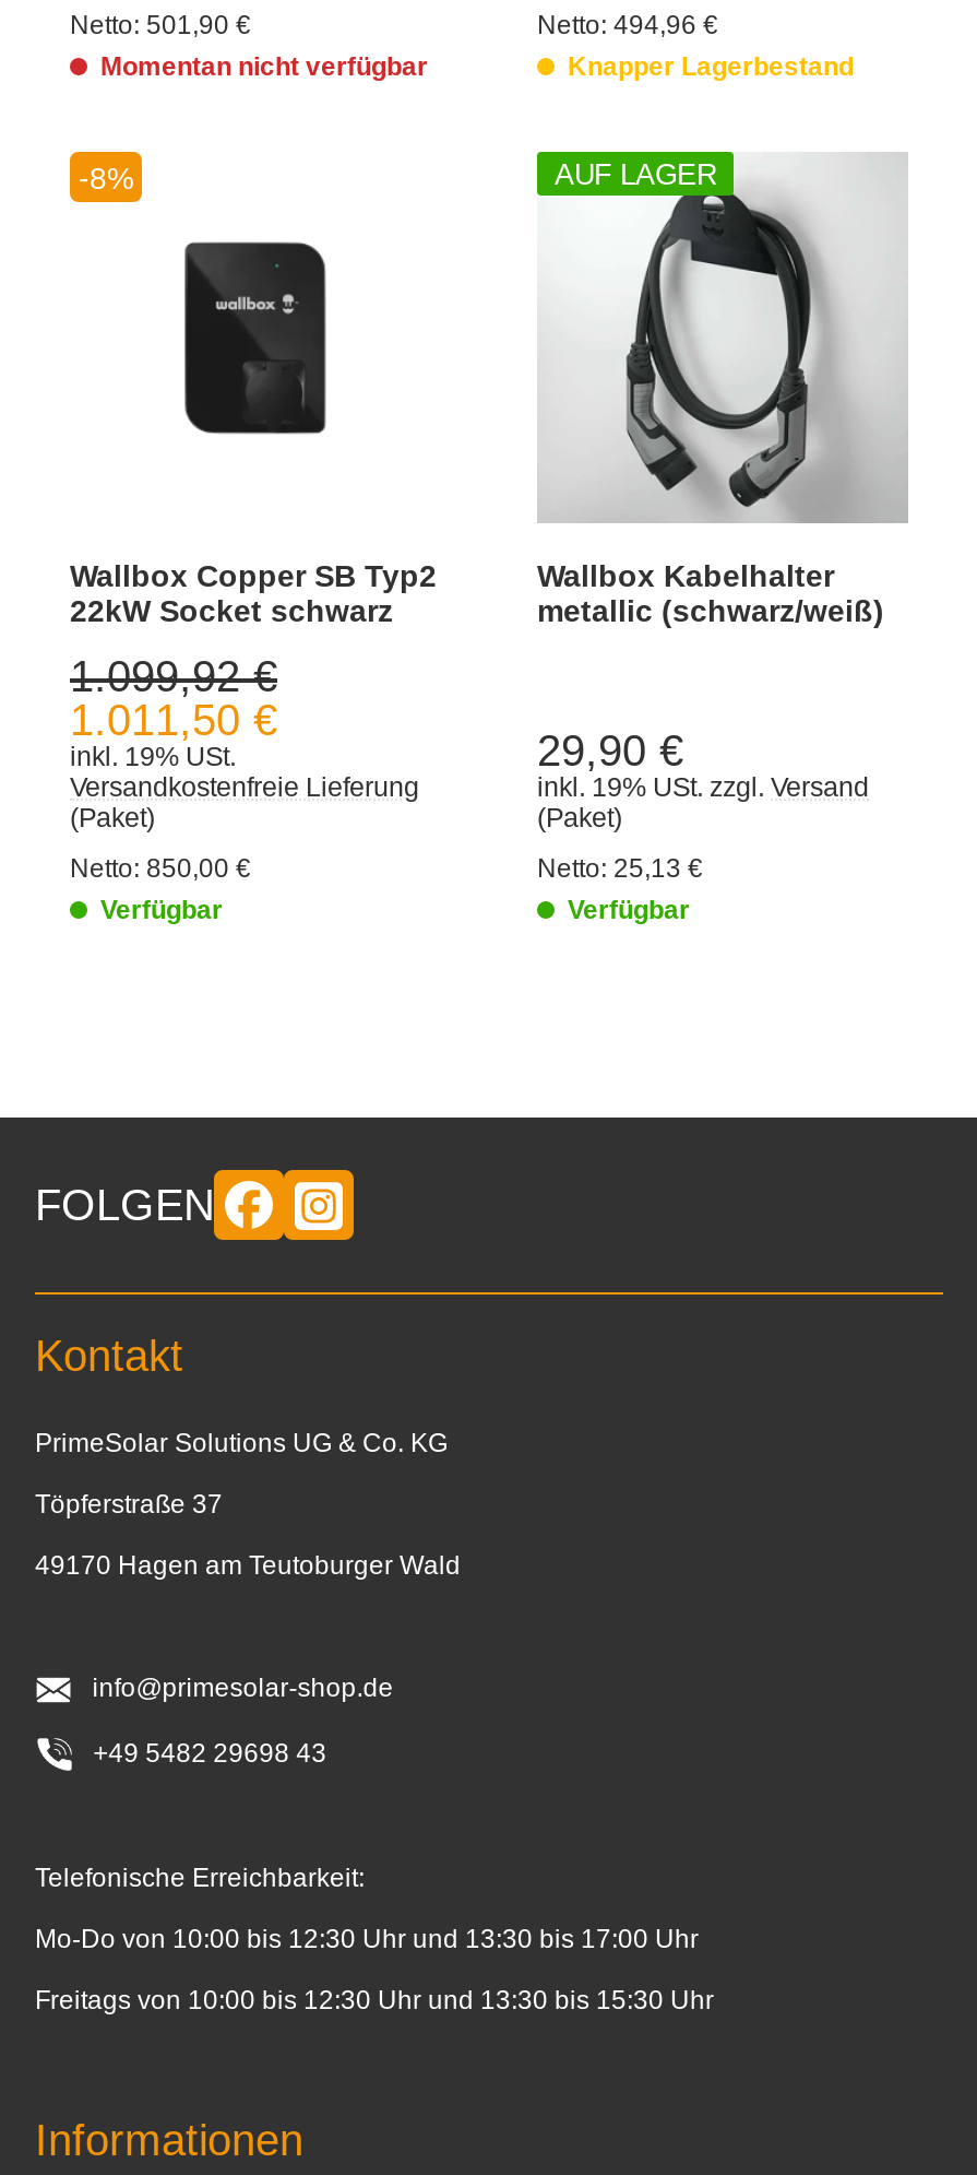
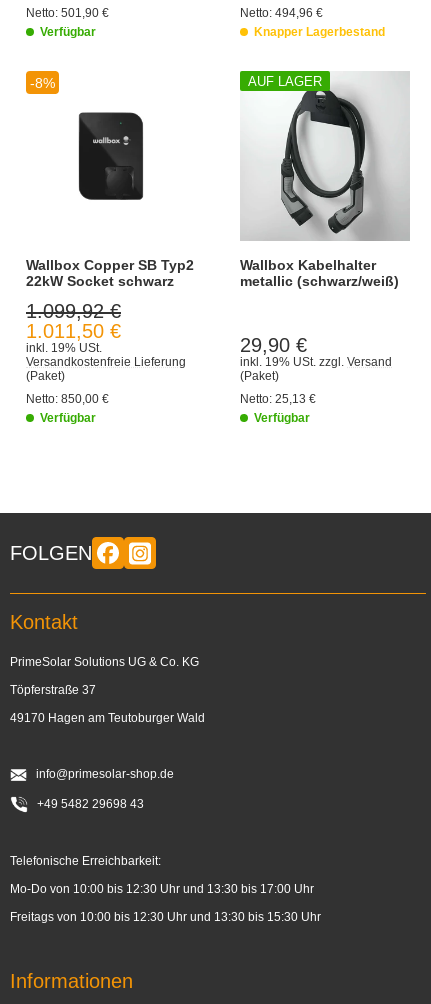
- Momentan nicht verfügbar
+ Verfügbar
